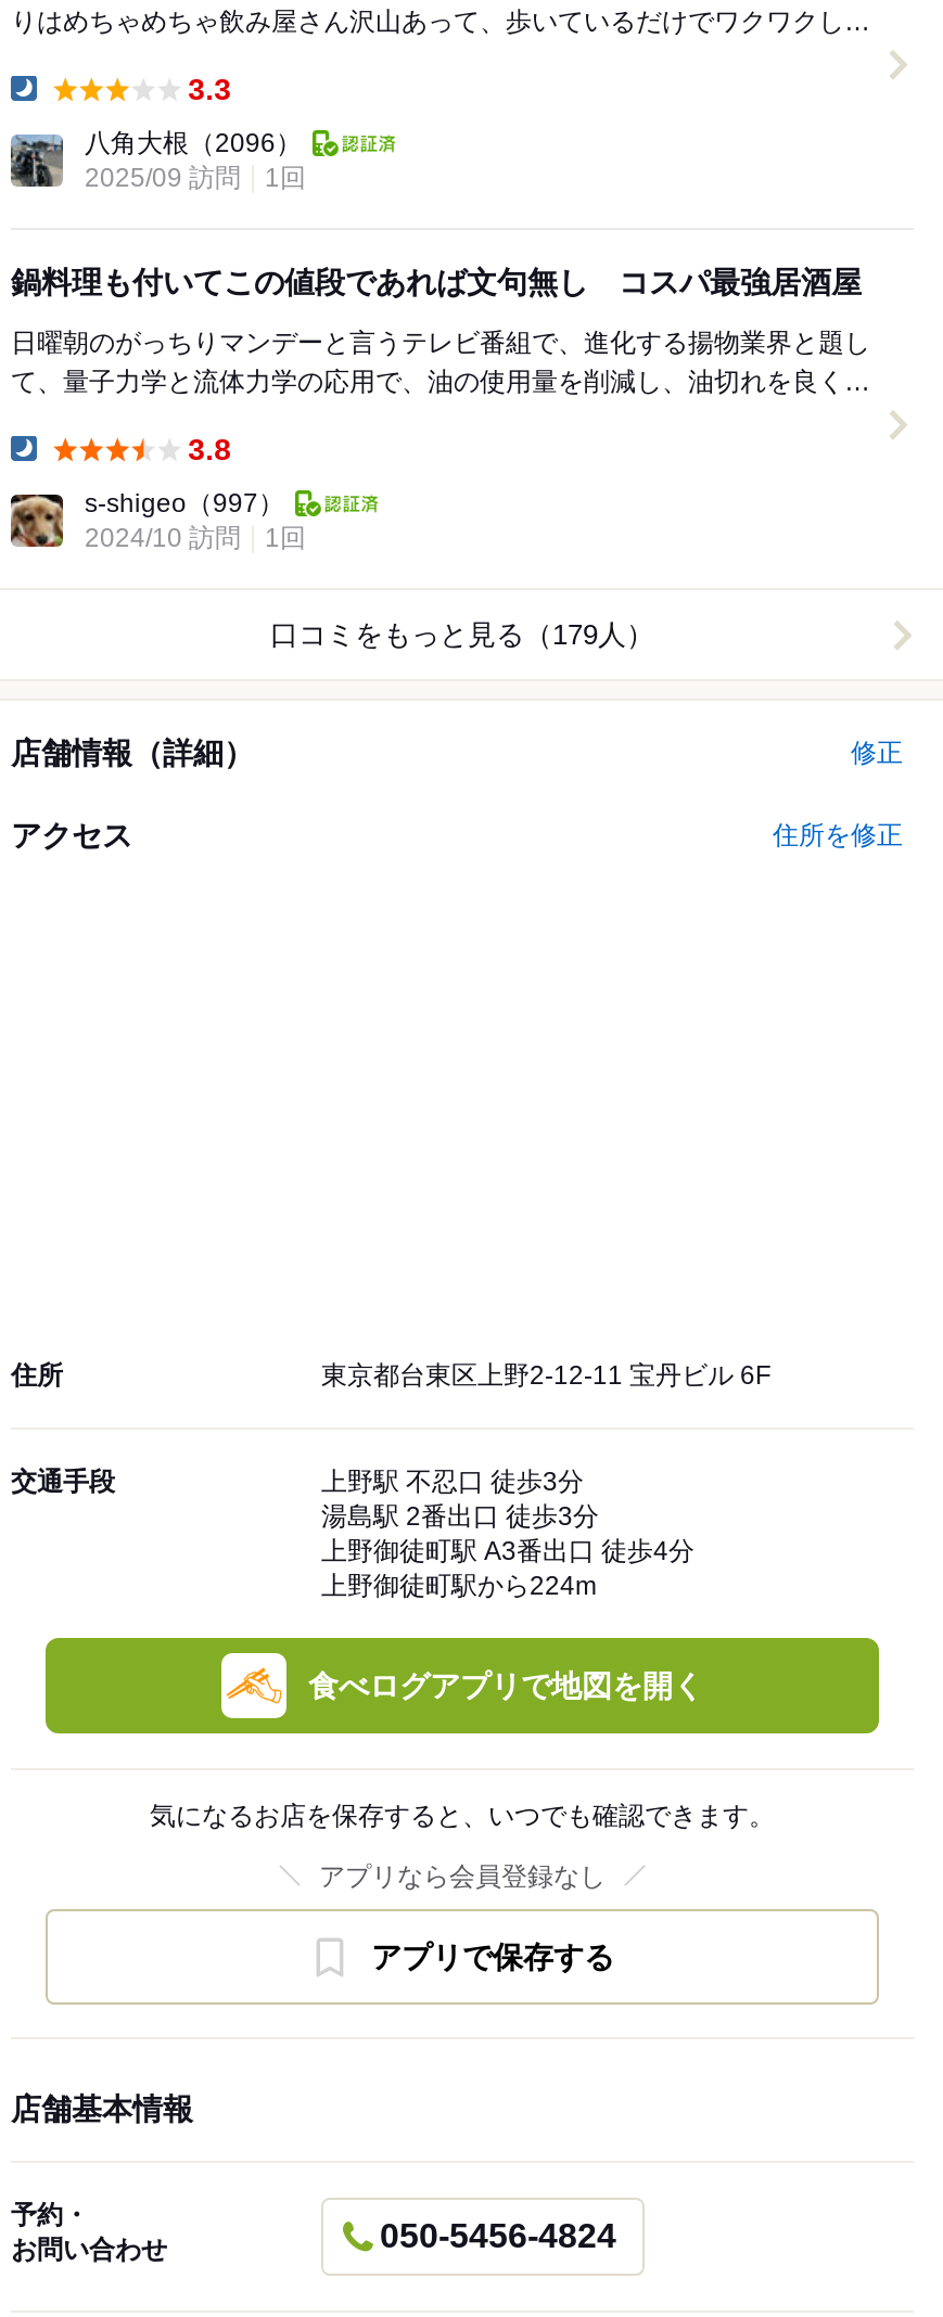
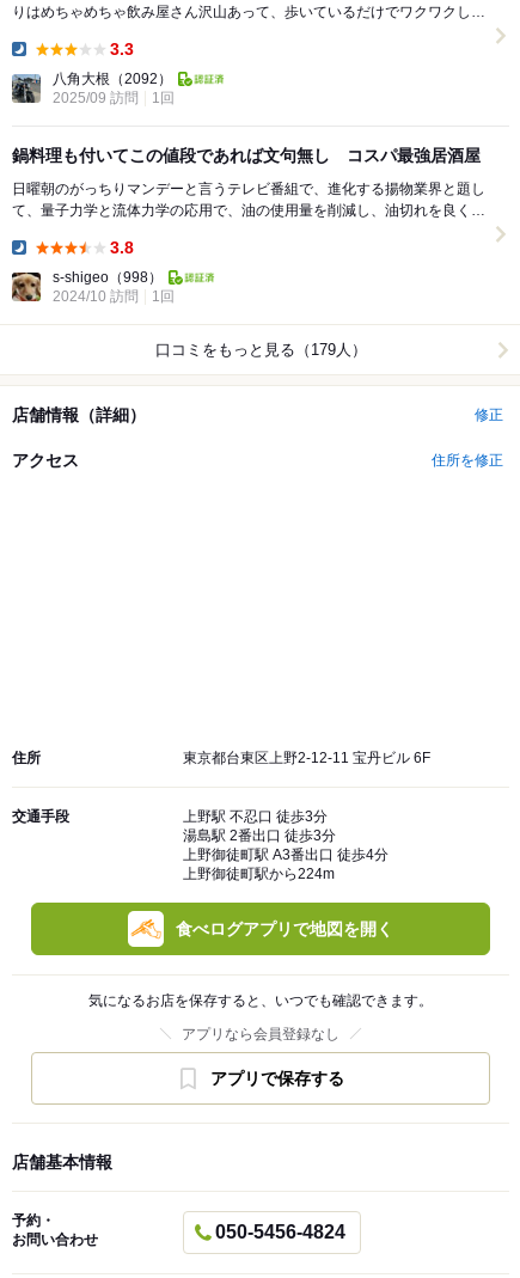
- 八角大根（2096）
+ 八角大根（2092）

- s-shigeo（997）
+ s-shigeo（998）
